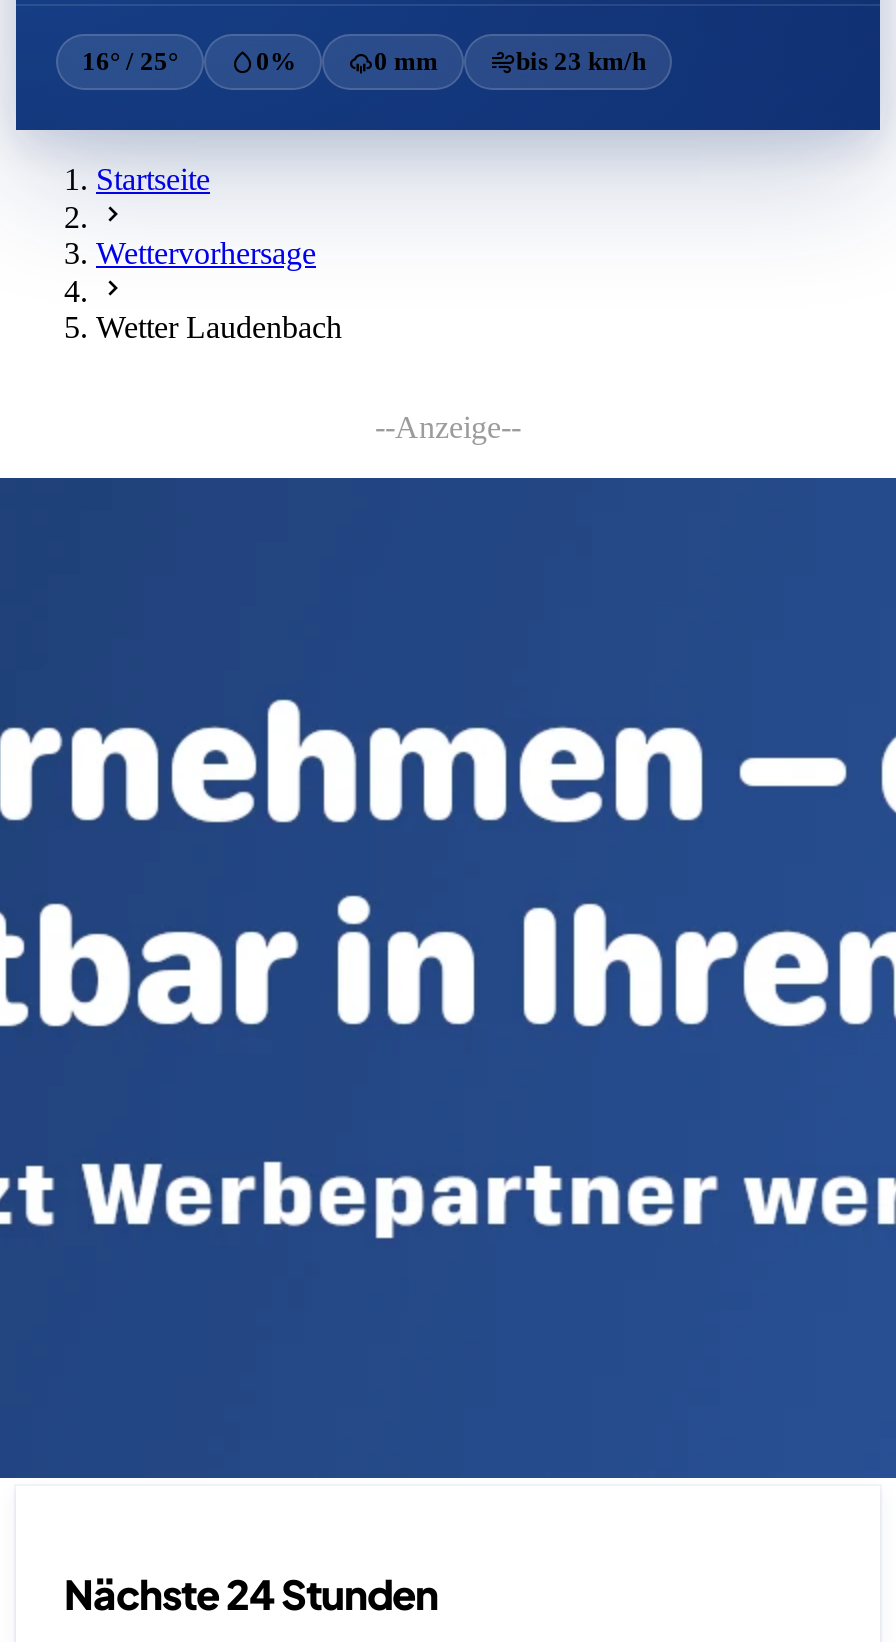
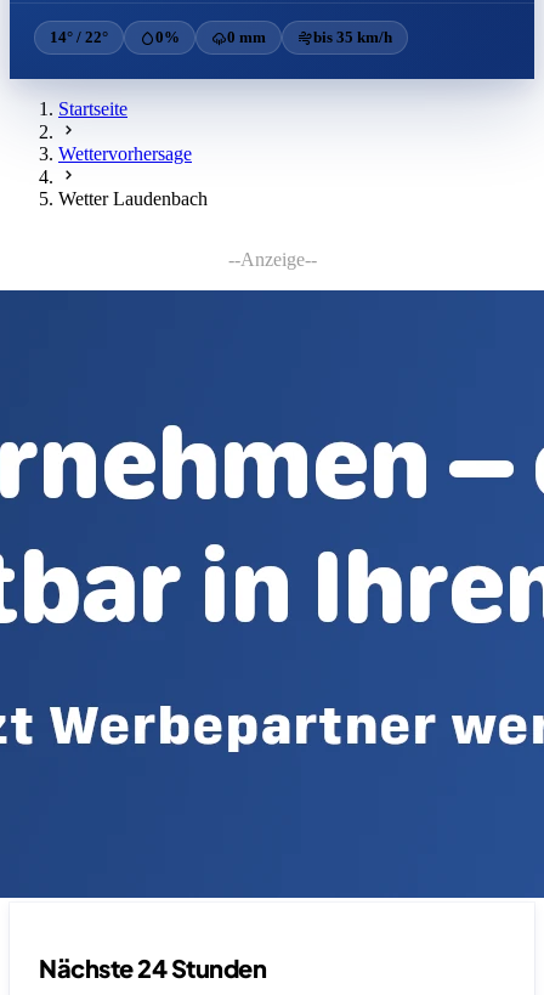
- 16° / 25°
+ 14° / 22°

- bis 23 km/h
+ bis 35 km/h
